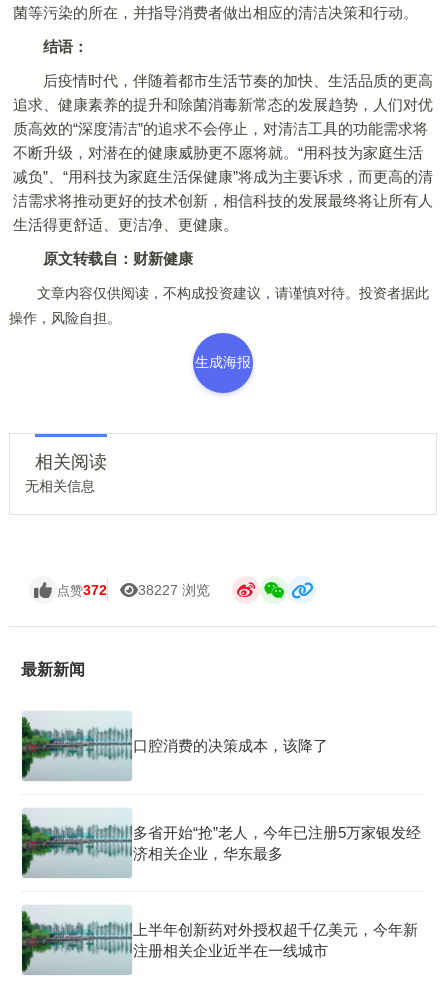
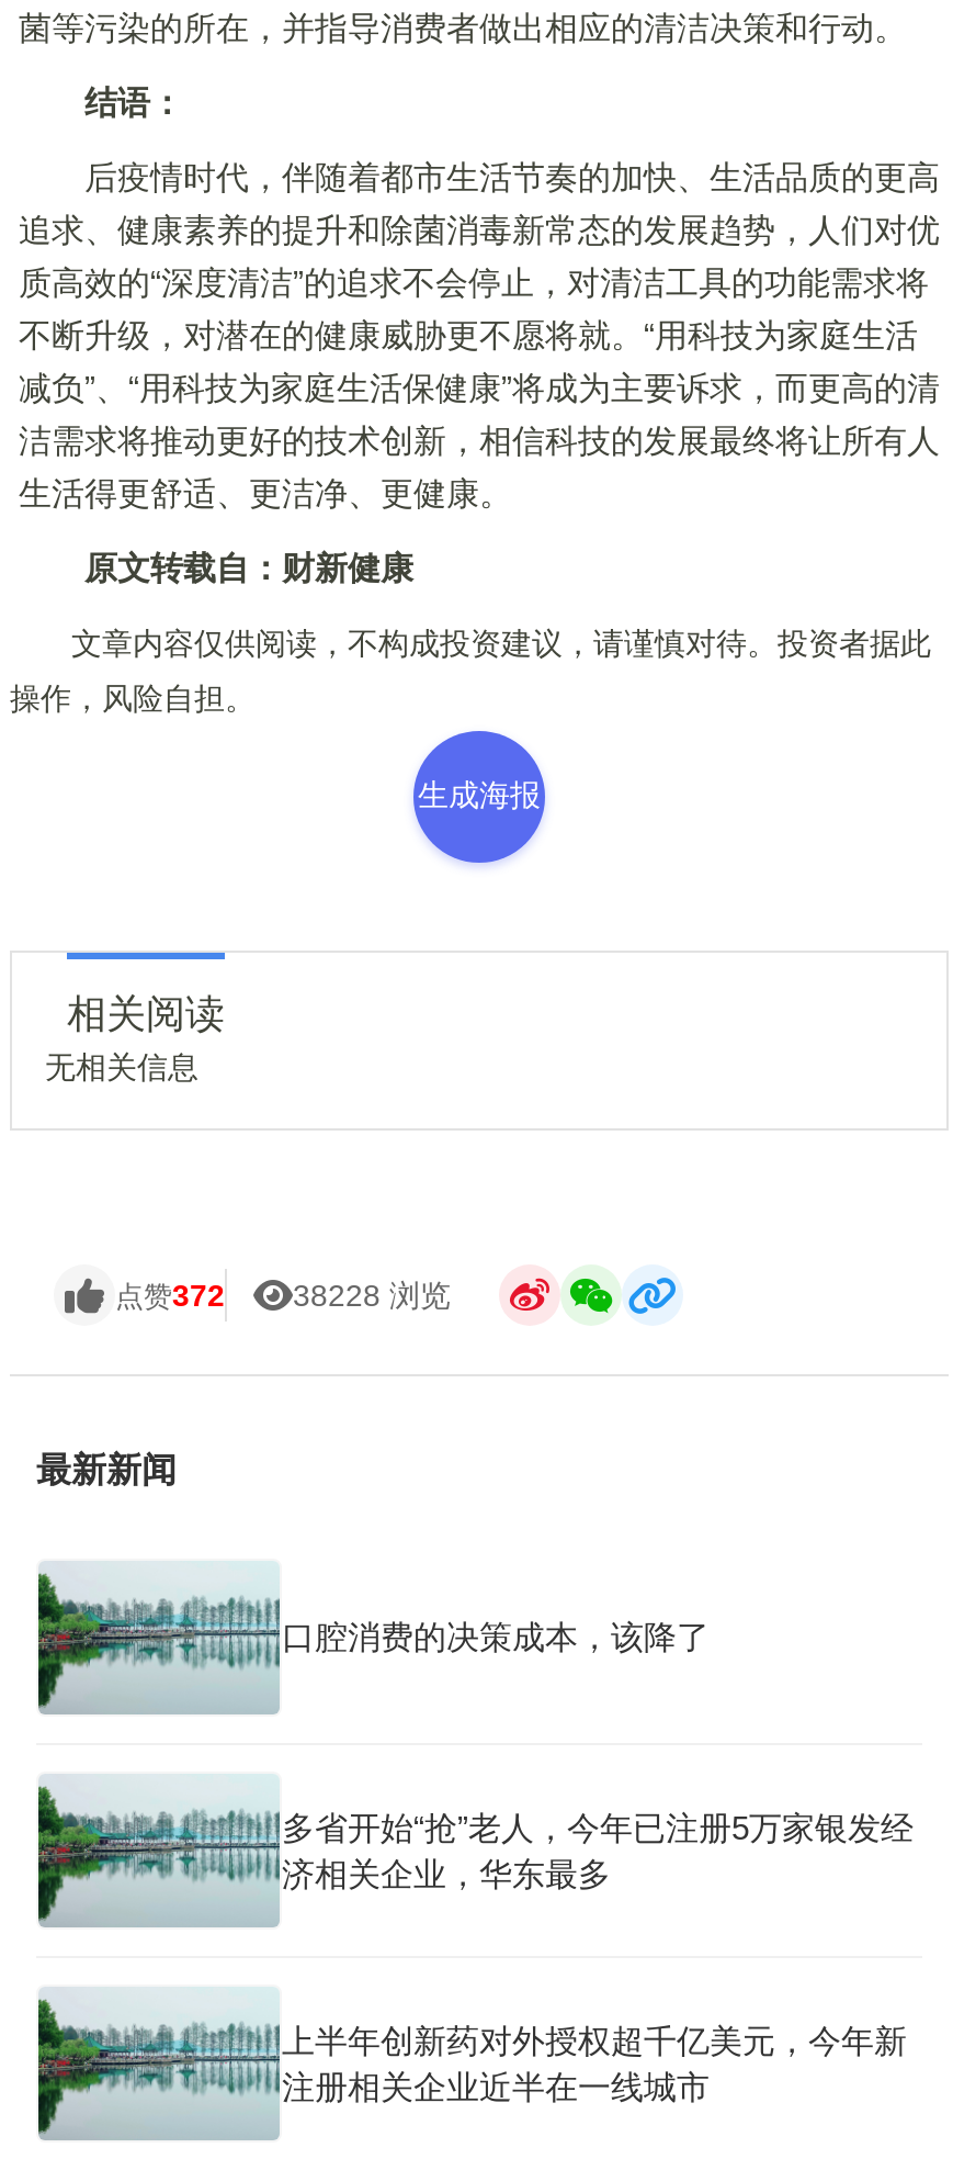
- 点赞372 38227 浏览
+ 点赞372 38228 浏览
